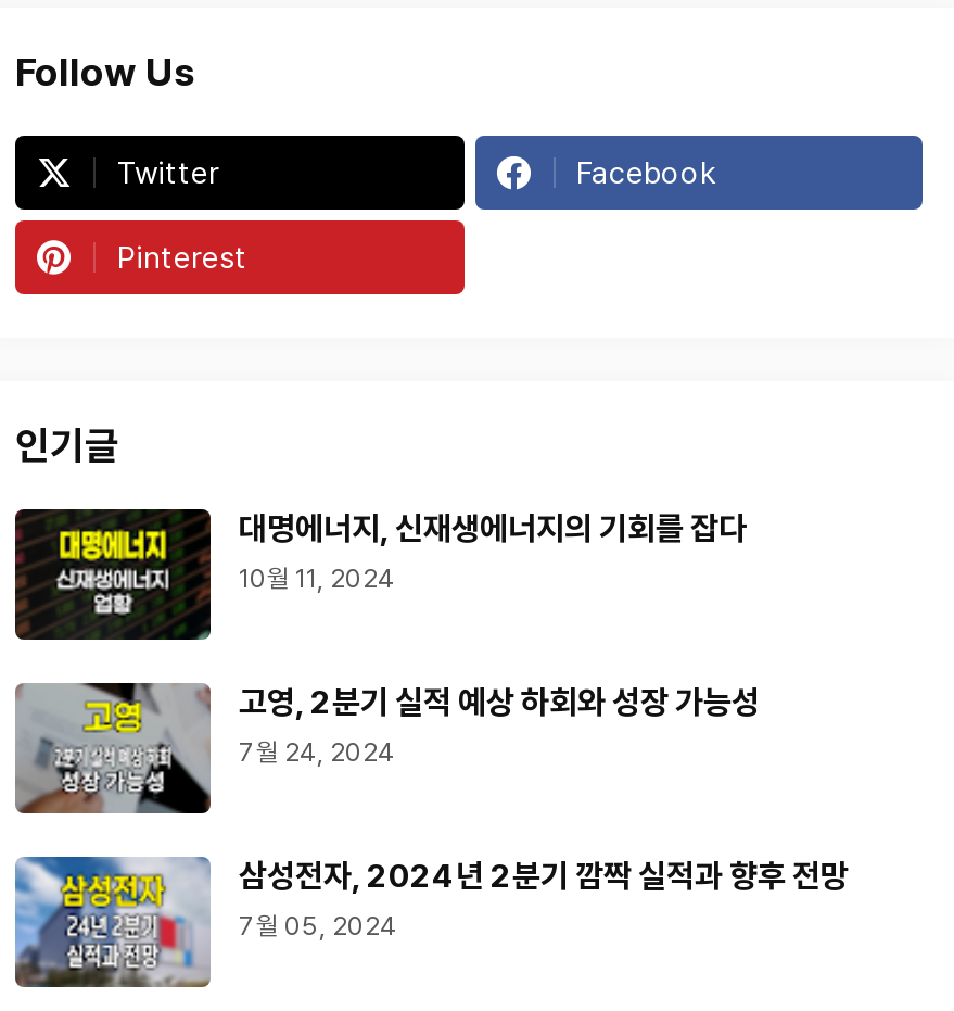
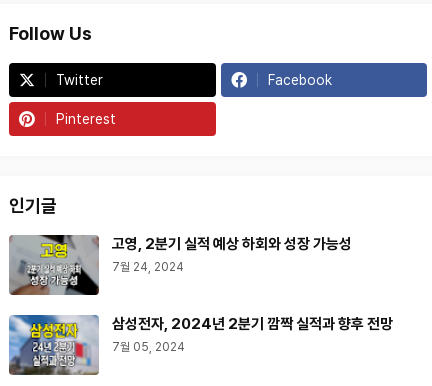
- [image]
- 대명에너지, 신재생에너지의 기회를 잡다
- 10월 11, 2024
